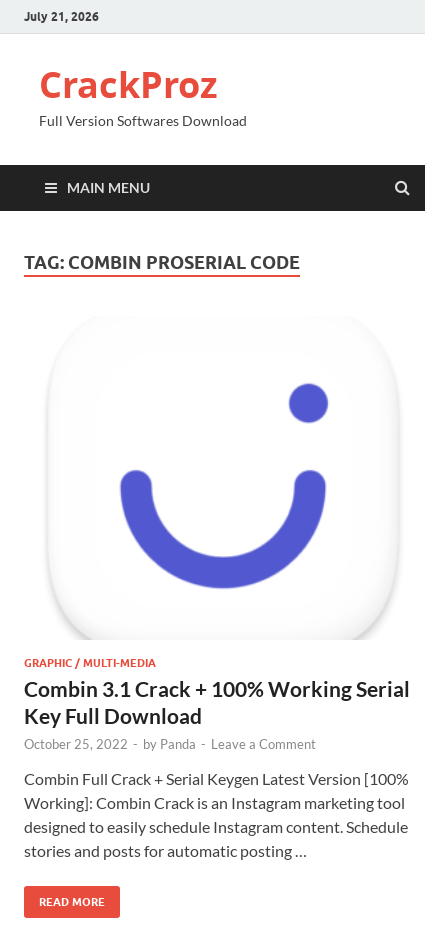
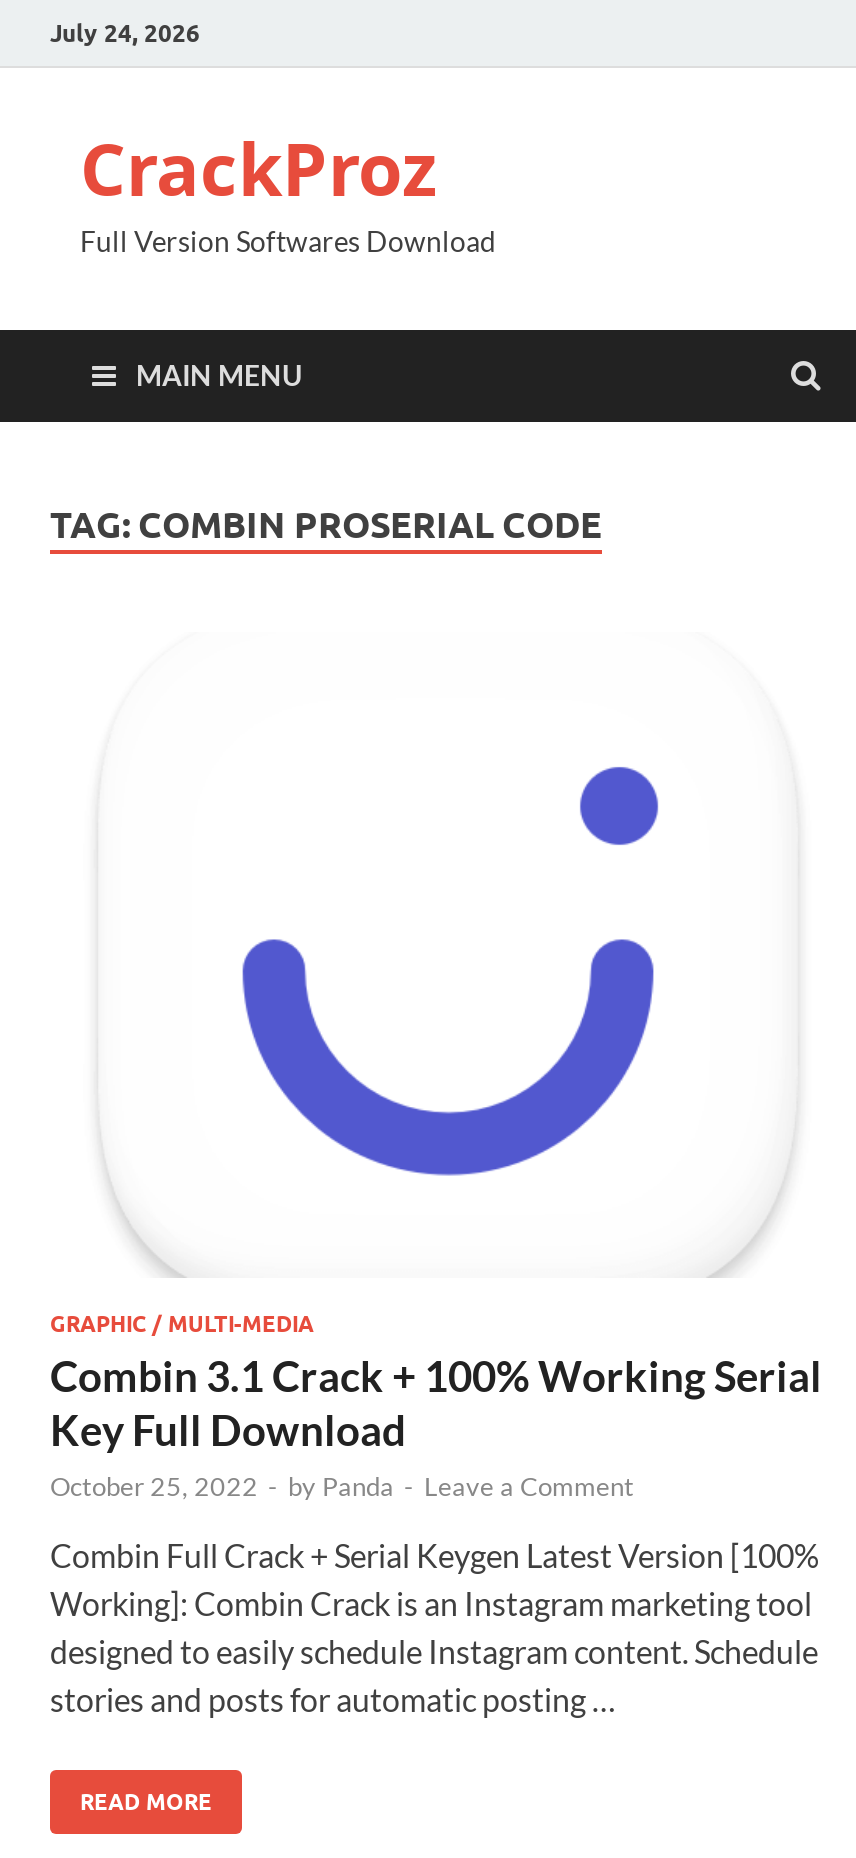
- July 21, 2026
+ July 24, 2026
